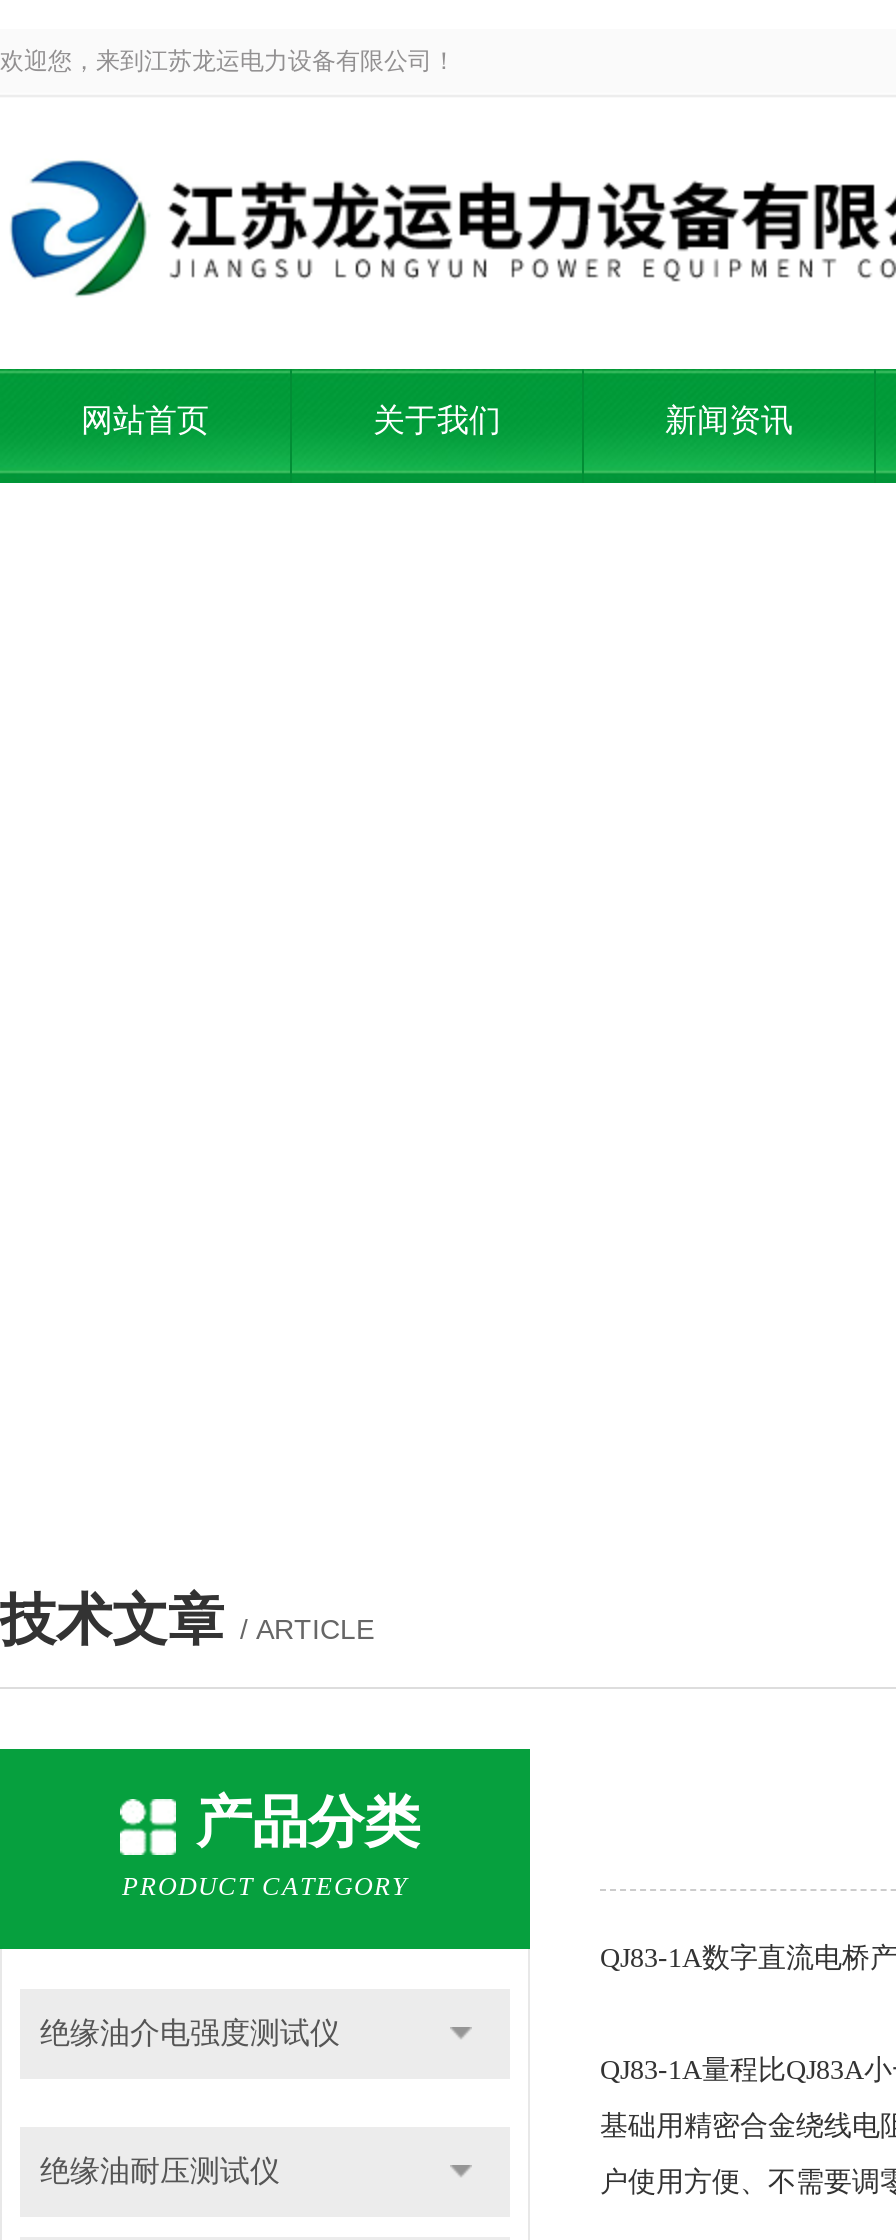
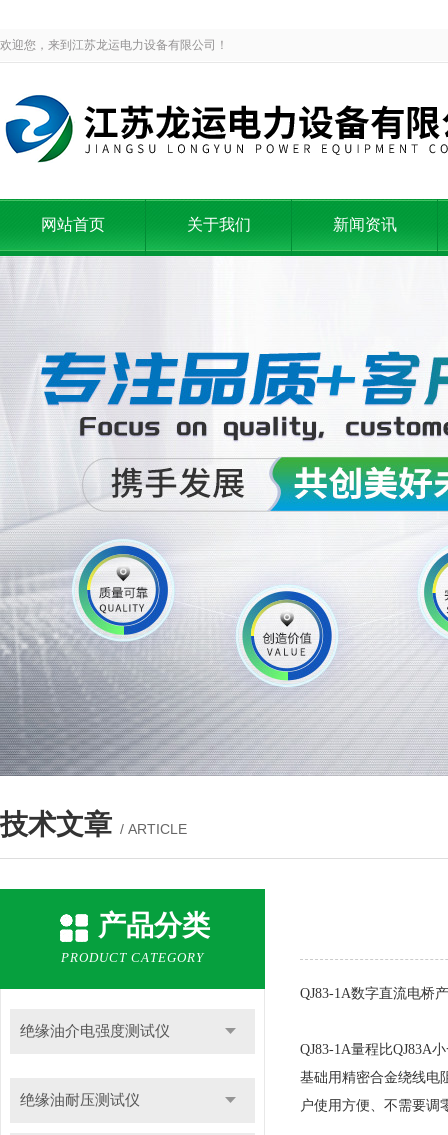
+ [image]
